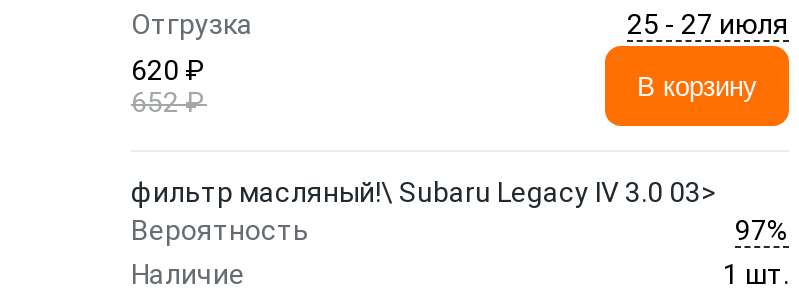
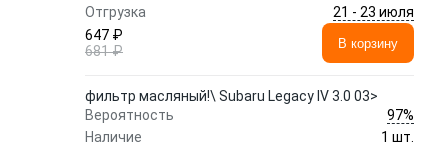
- 25 - 27 июля
+ 21 - 23 июля

- 620 ₽
+ 647 ₽

- 652 ₽
+ 681 ₽
